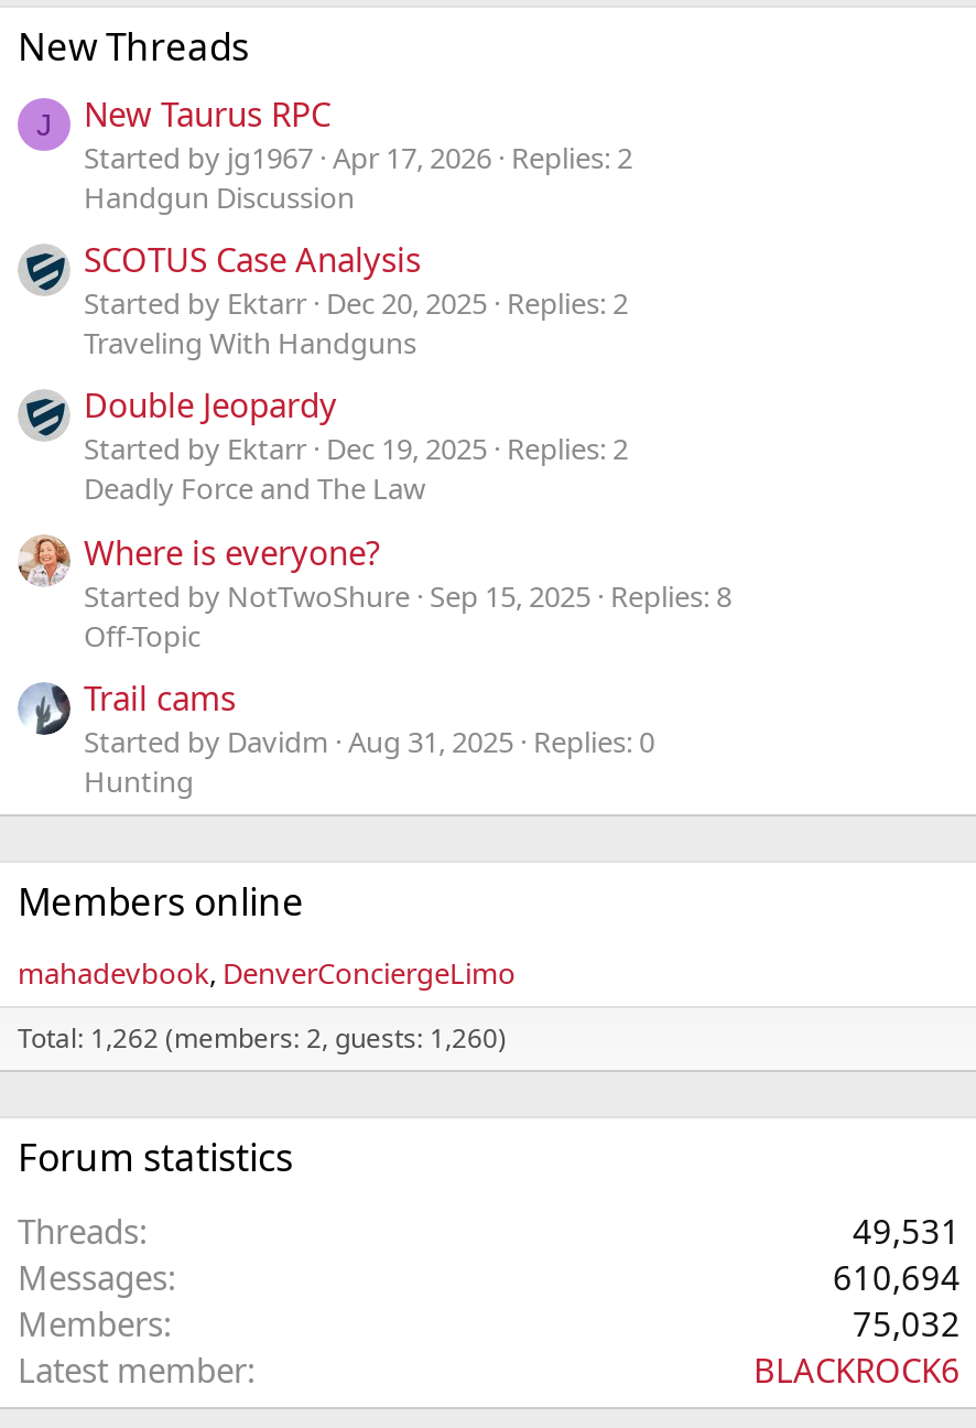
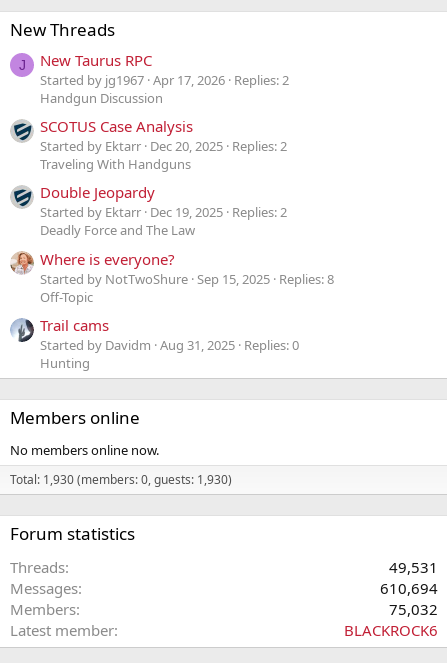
- mahadevbook DenverConciergeLimo
+ No members online now.

- Total: 1,262 (members: 2, guests: 1,260)
+ Total: 1,930 (members: 0, guests: 1,930)
